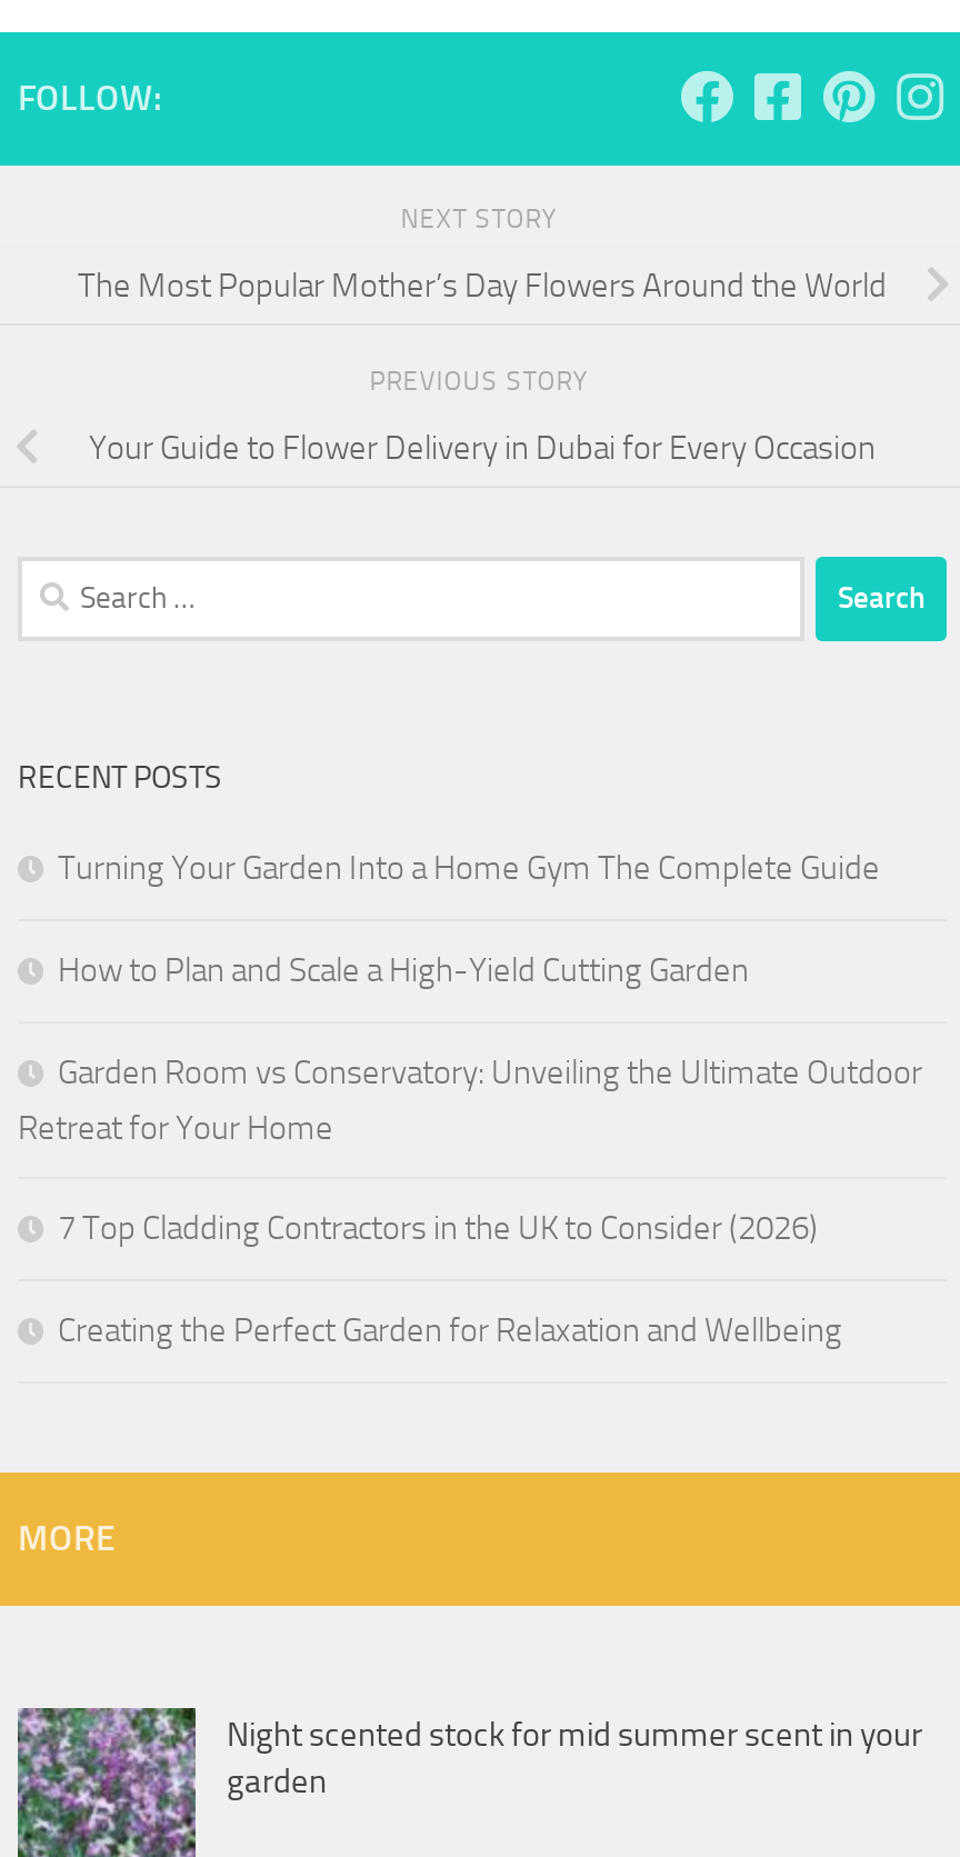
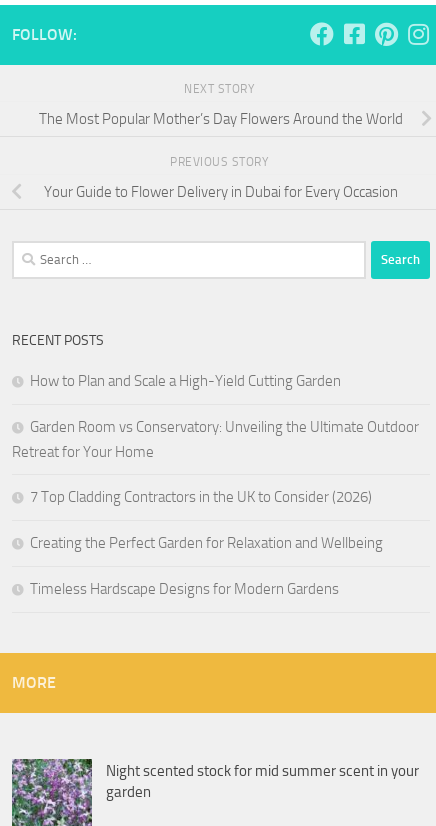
- Turning Your Garden Into a Home Gym The Complete Guide

moved up: How to Plan and Scale a High-Yield Cutting Garden | Garden Room vs Conservatory: Unveiling the Ultimate Outdoor | Retreat for Your Home | 7 Top Cladding Contractors in the UK to Consider (2026) | Creating the Perfect Garden for Relaxation and Wellbeing

+ Timeless Hardscape Designs for Modern Gardens
